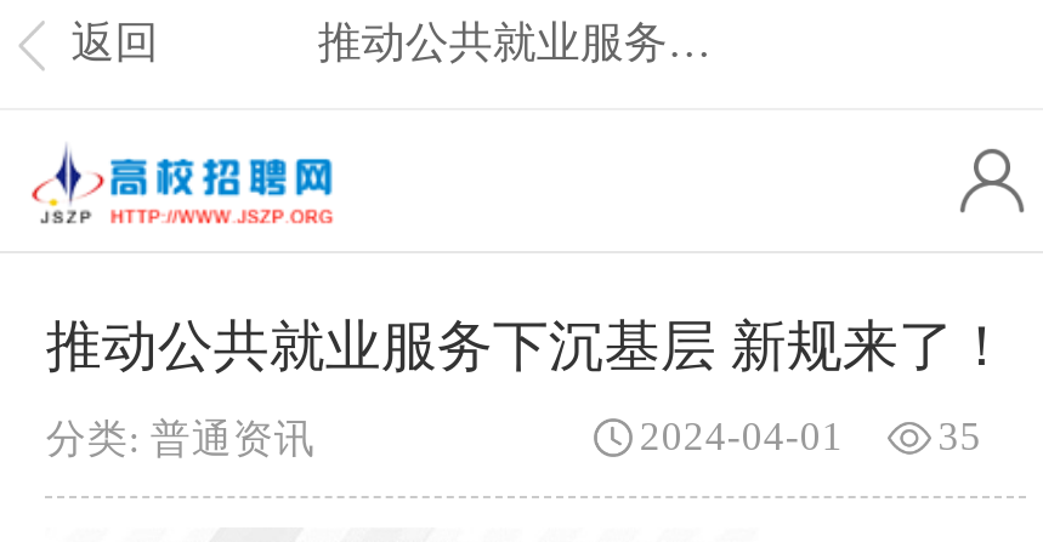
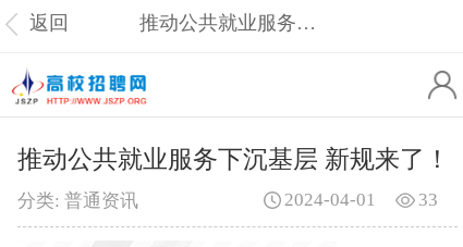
- 35
+ 33
